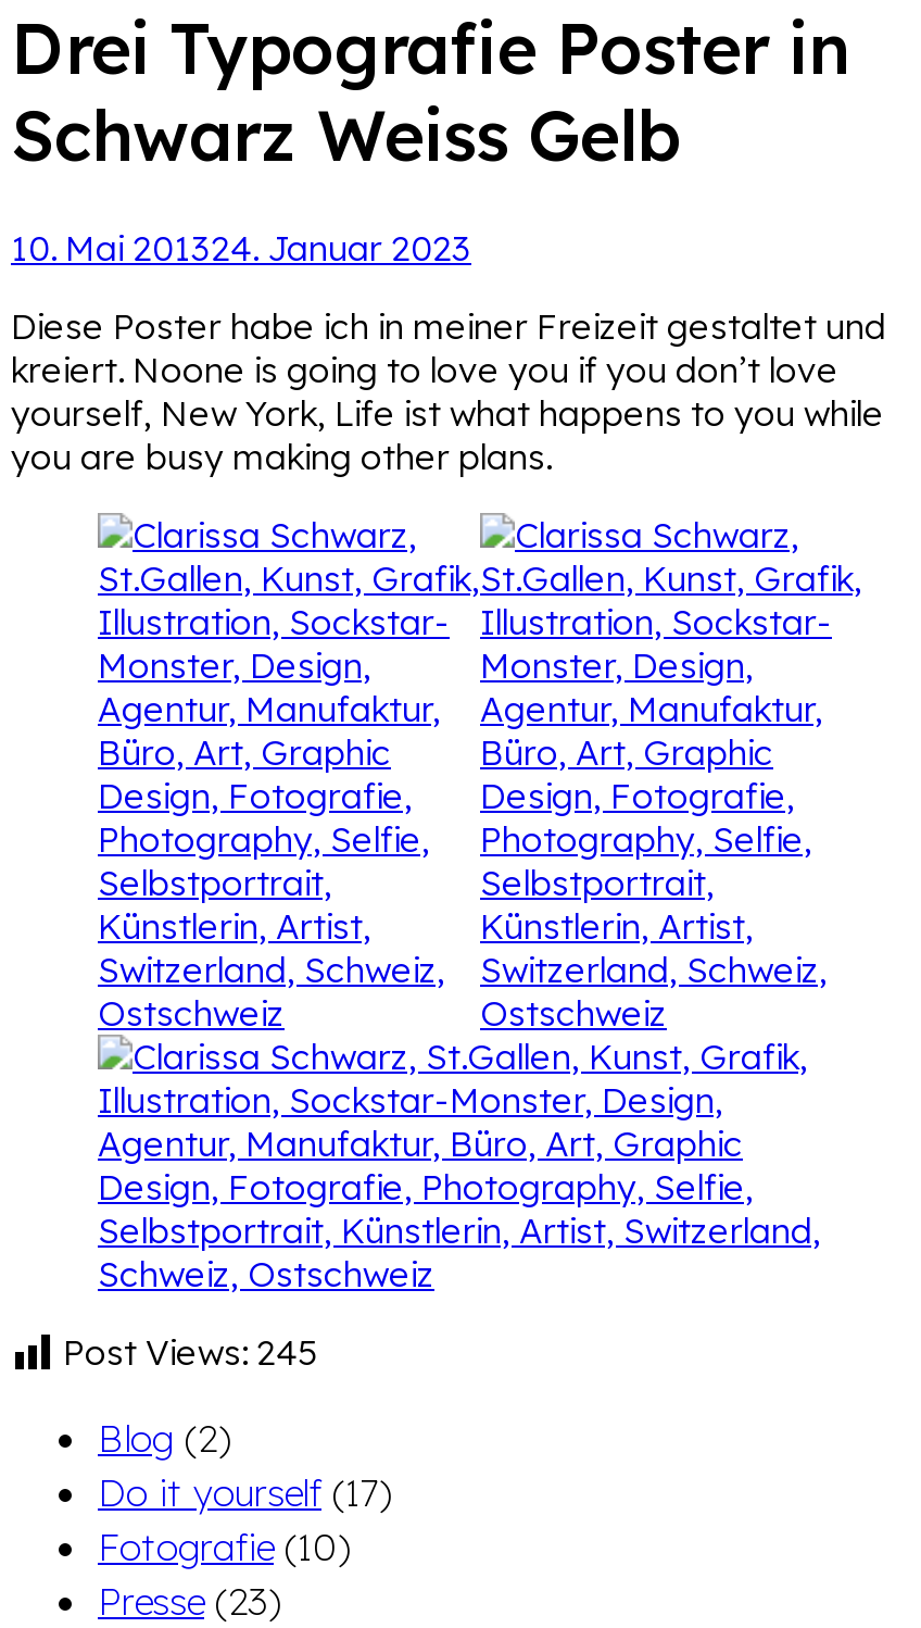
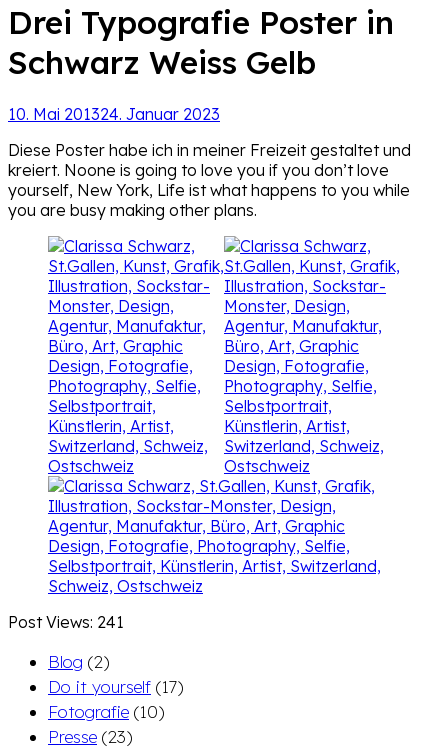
- Post Views: 245
+ Post Views: 241
